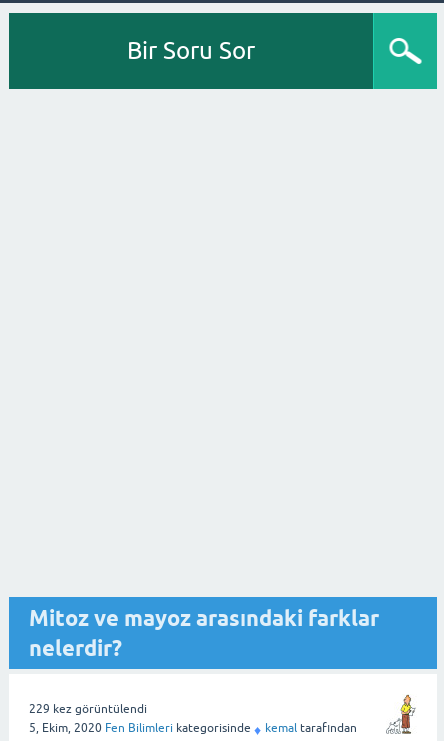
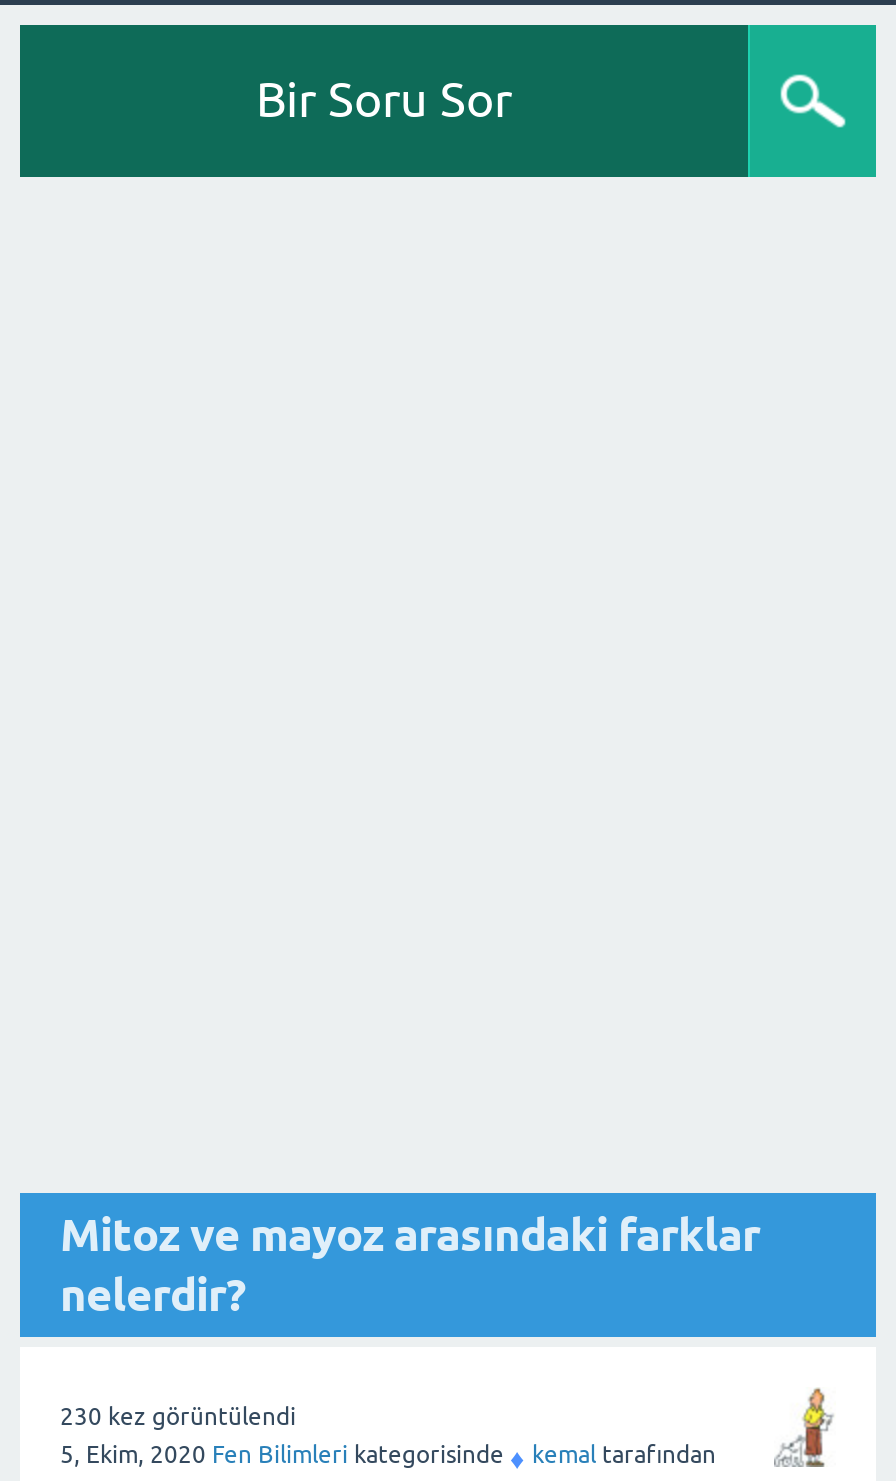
- 229 kez görüntülendi
+ 230 kez görüntülendi
